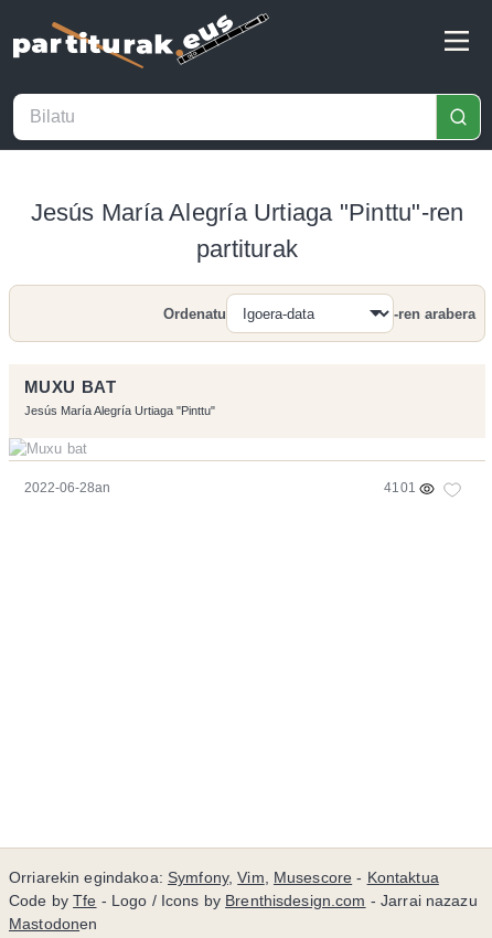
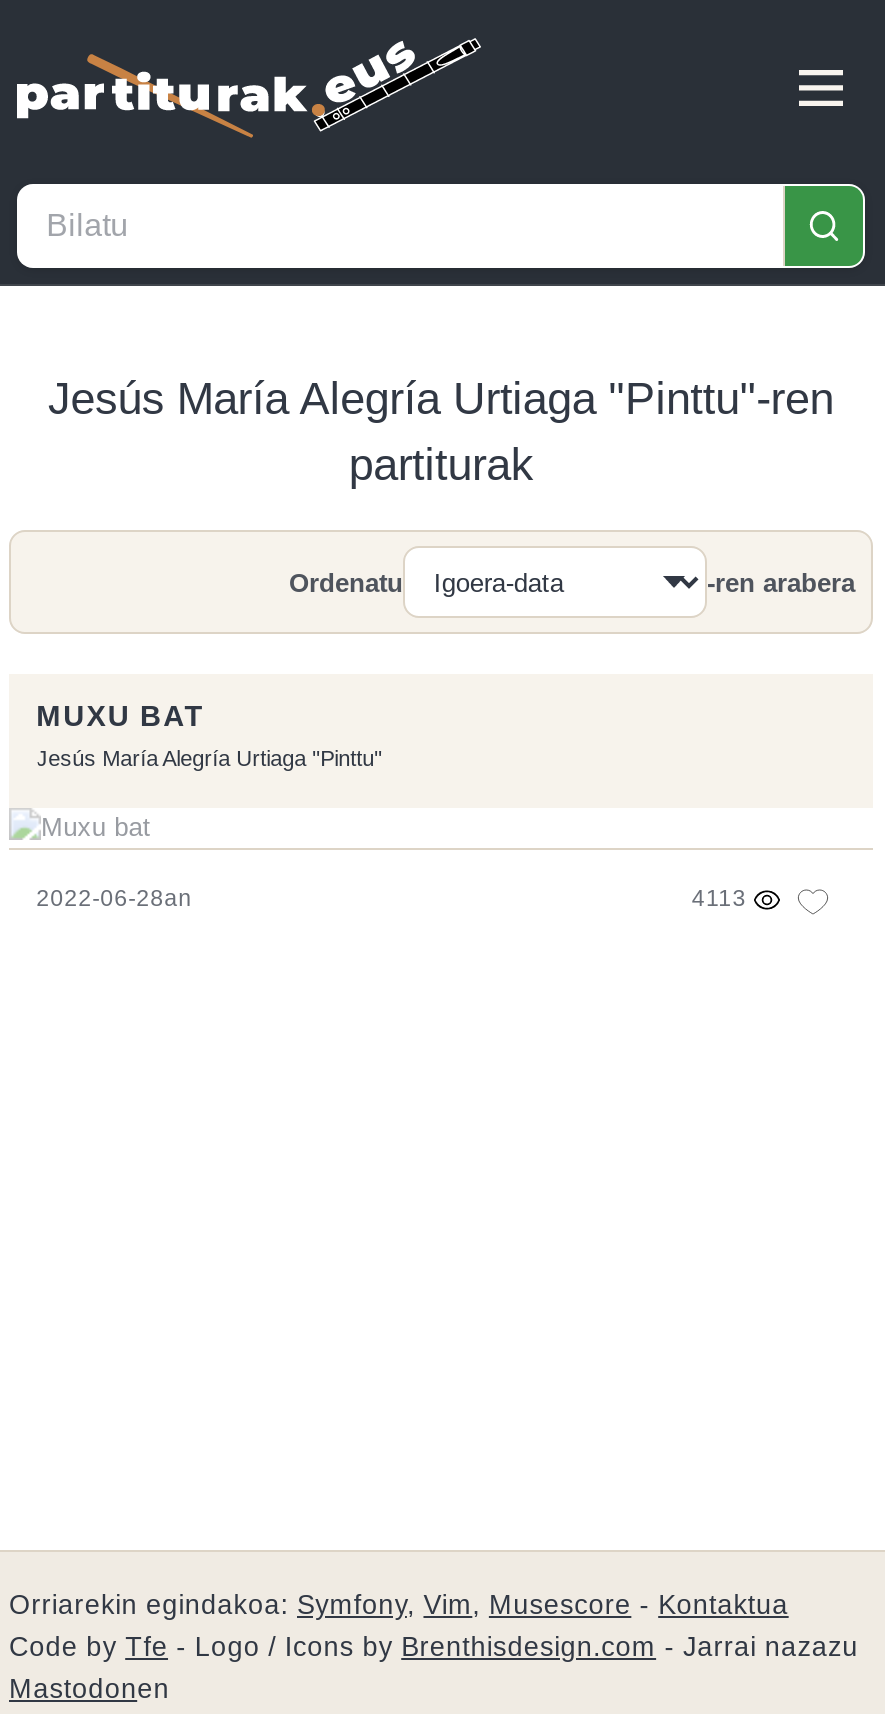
- 4101
+ 4113
